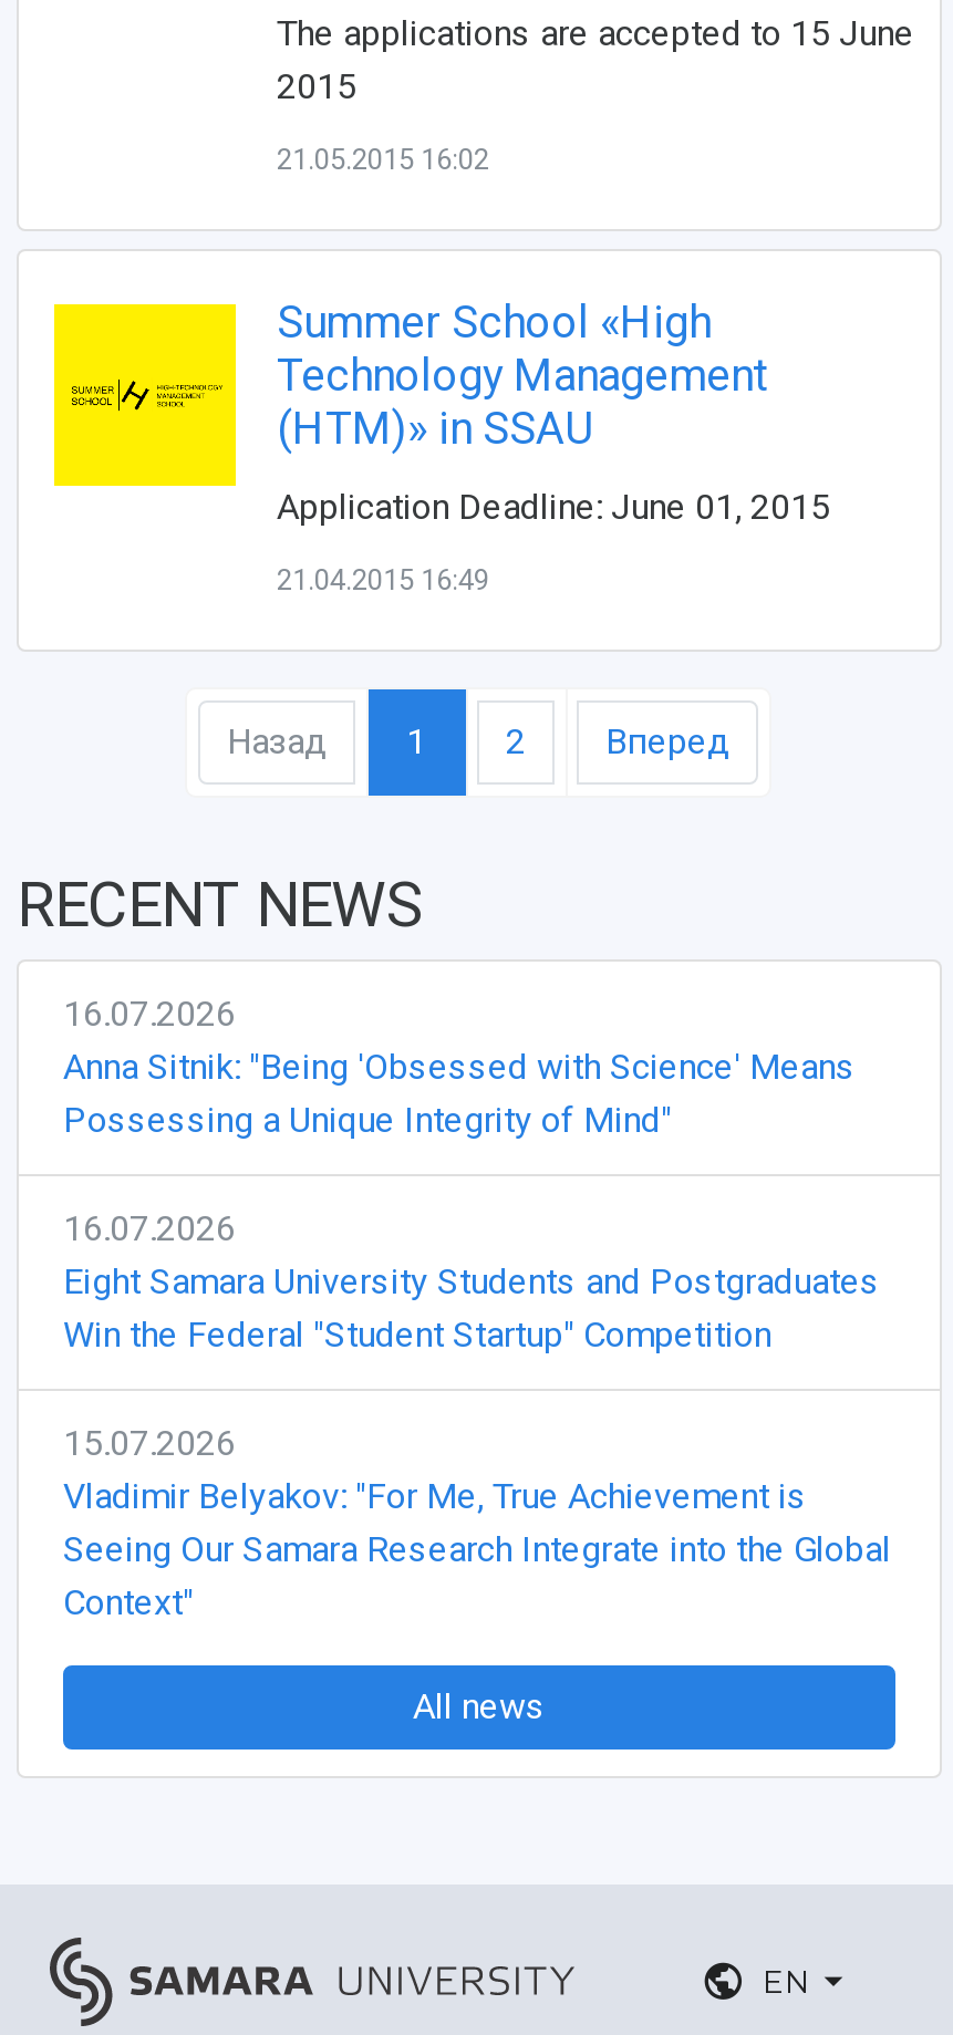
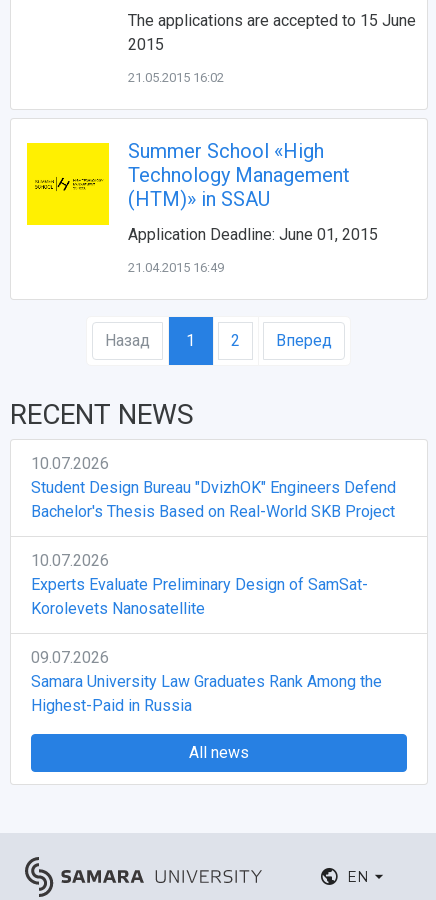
- 16.07.2026
- Anna Sitnik: "Being 'Obsessed with Science' Means
- Possessing a Unique Integrity of Mind"
+ 10.07.2026
+ Student Design Bureau "DvizhOK" Engineers Defend
+ Bachelor's Thesis Based on Real-World SKB Project

- 16.07.2026
- Eight Samara University Students and Postgraduates
- Win the Federal "Student Startup" Competition
+ 10.07.2026
+ Experts Evaluate Preliminary Design of SamSat-
+ Korolevets Nanosatellite

- 15.07.2026
- Vladimir Belyakov: "For Me, True Achievement is
- Seeing Our Samara Research Integrate into the Global
- Context"
+ 09.07.2026
+ Samara University Law Graduates Rank Among the
+ Highest-Paid in Russia
